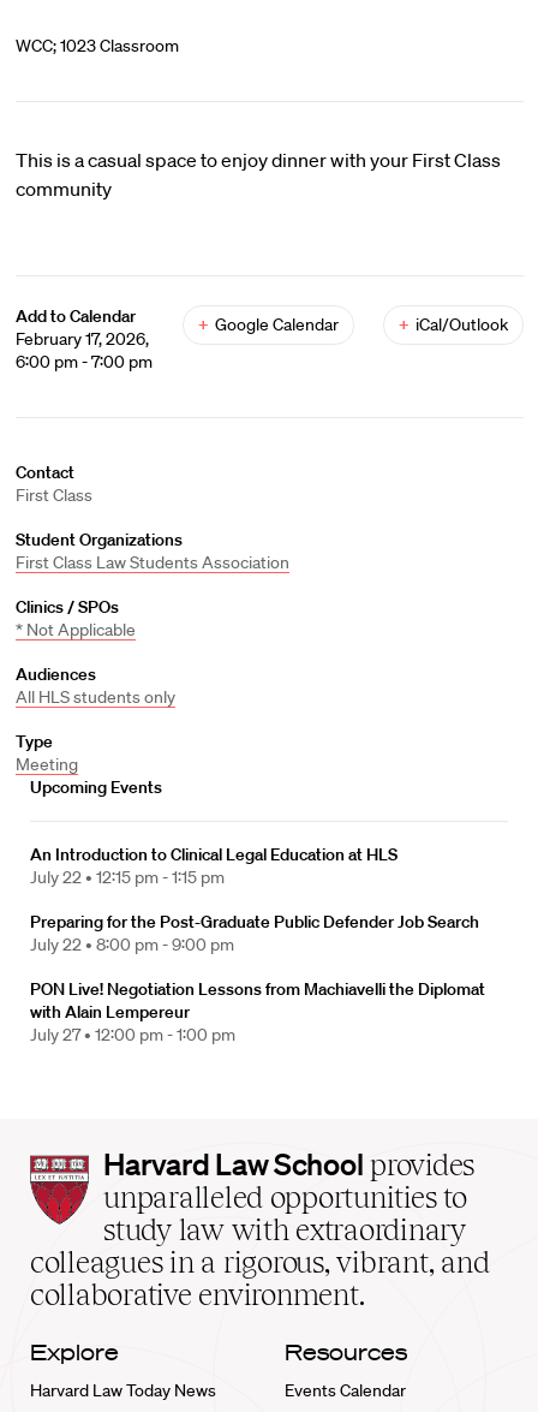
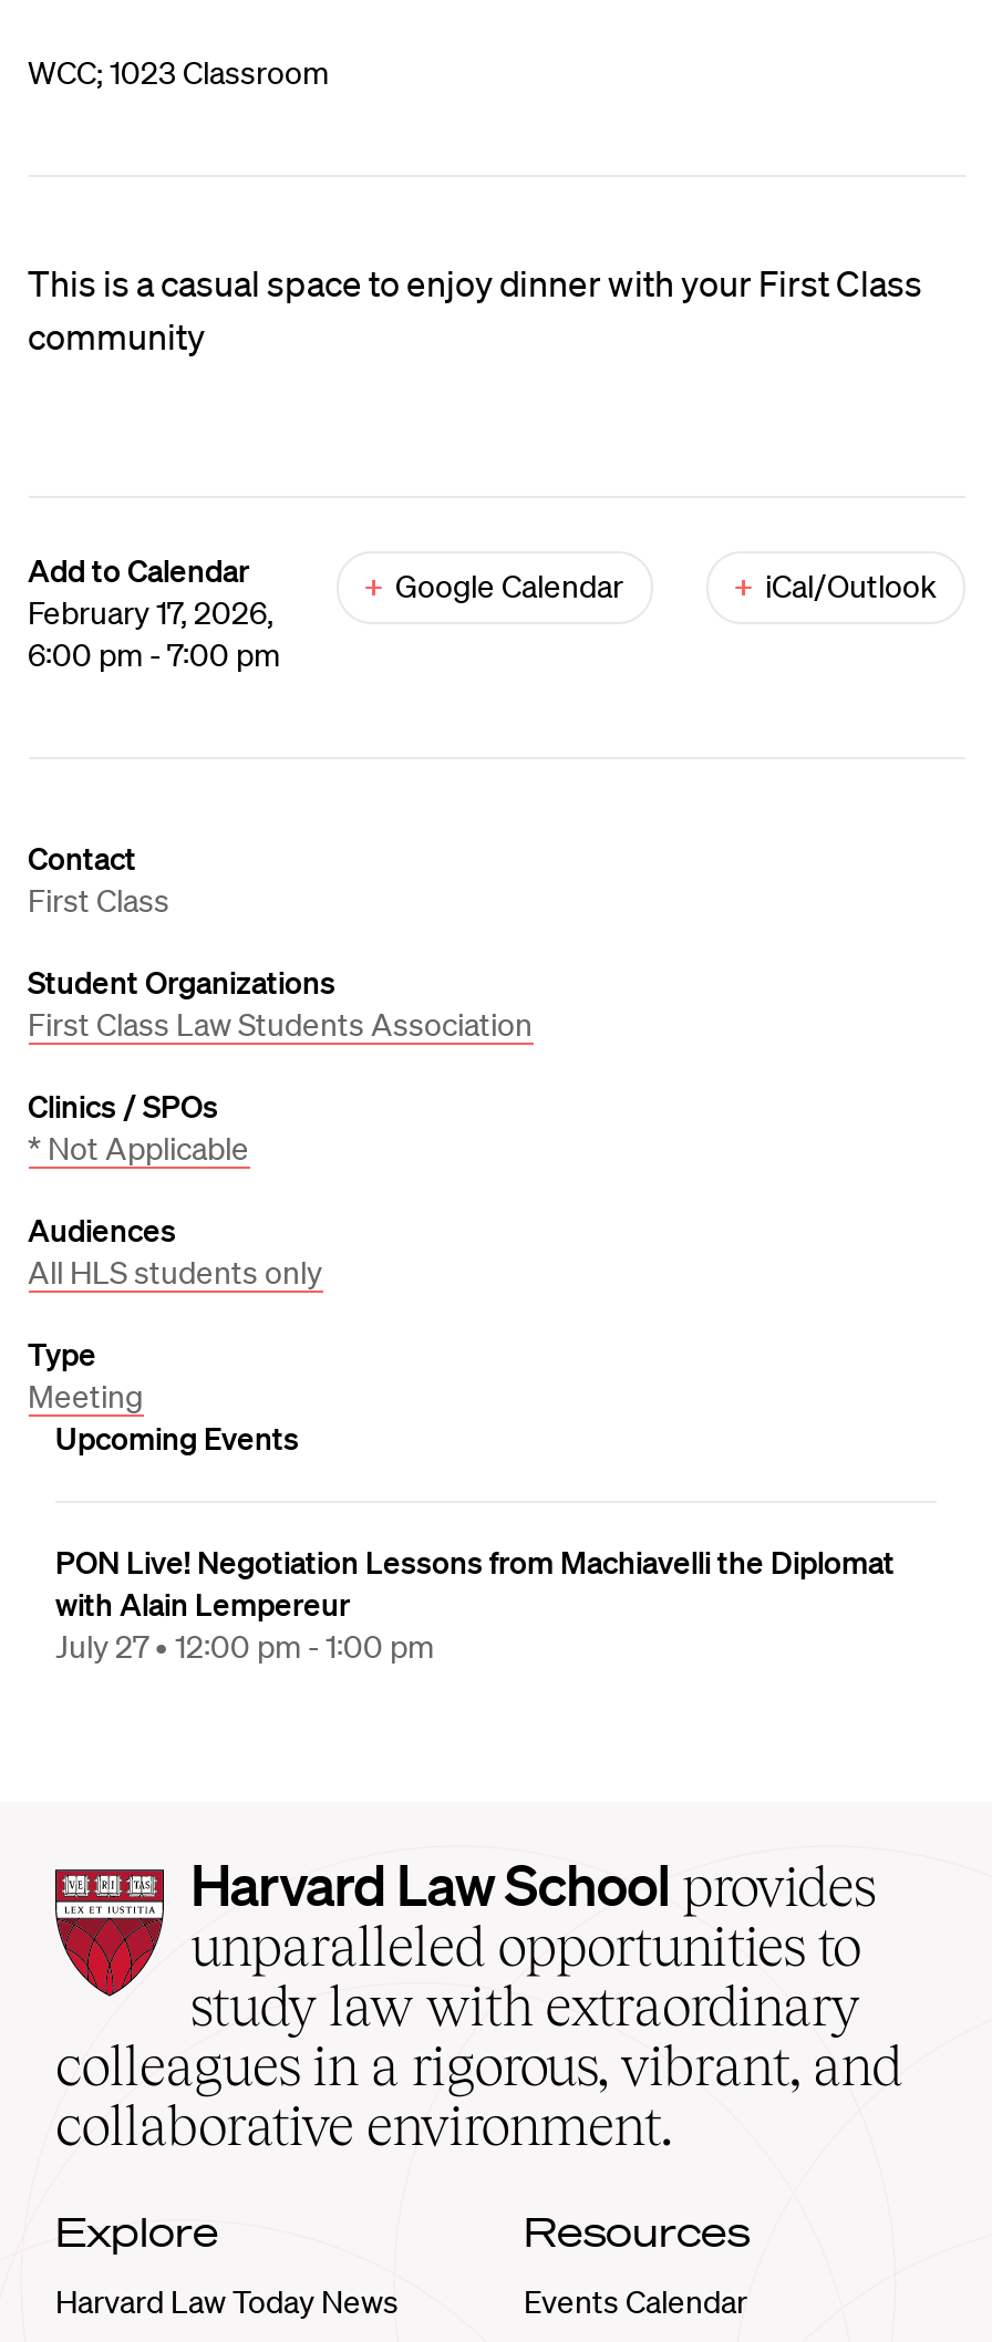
- An Introduction to Clinical Legal Education at HLS
- July 22 • 12:15 pm - 1:15 pm
- Preparing for the Post-Graduate Public Defender Job Search
- July 22 • 8:00 pm - 9:00 pm
